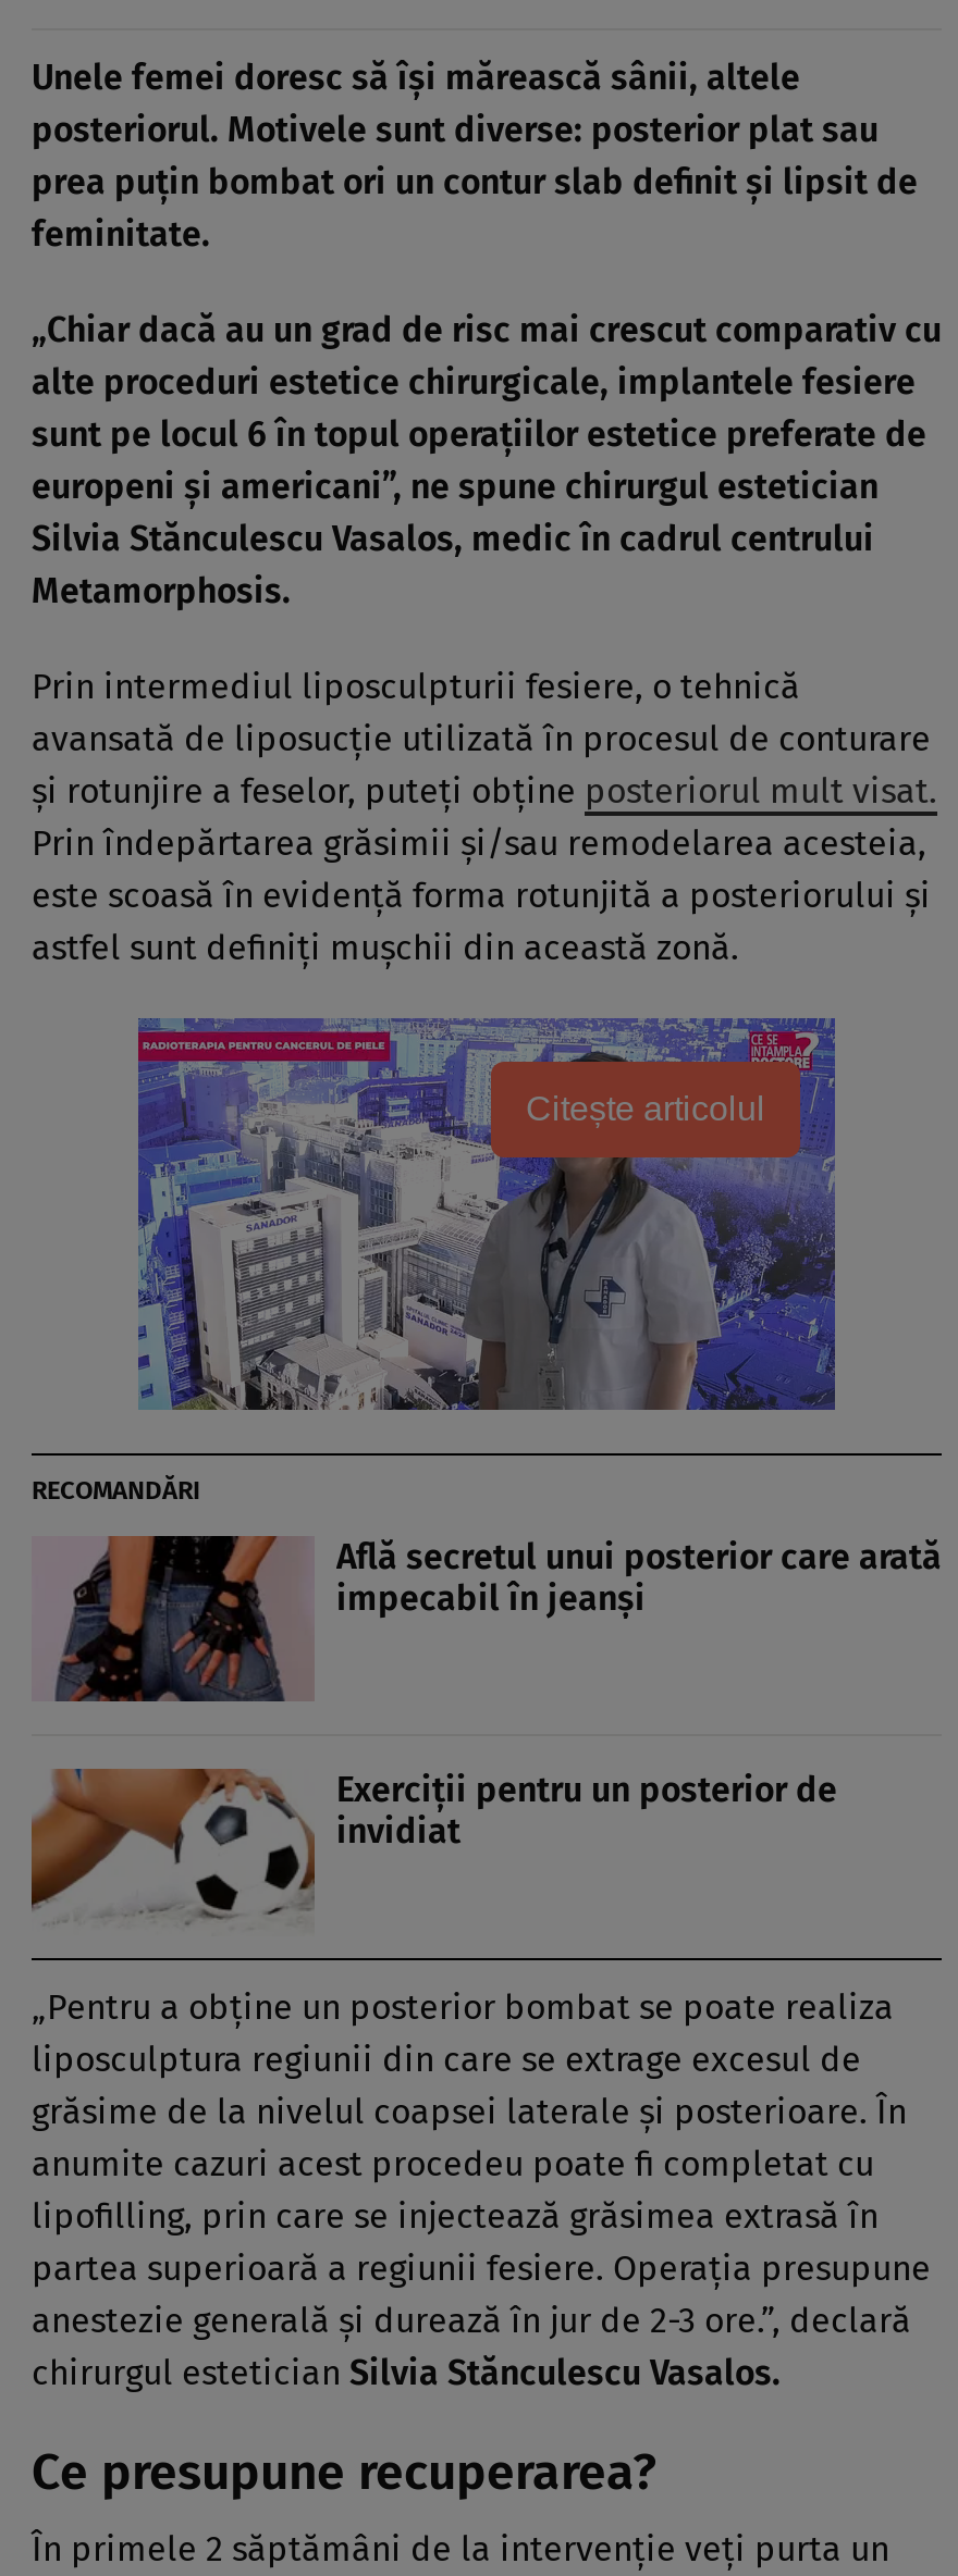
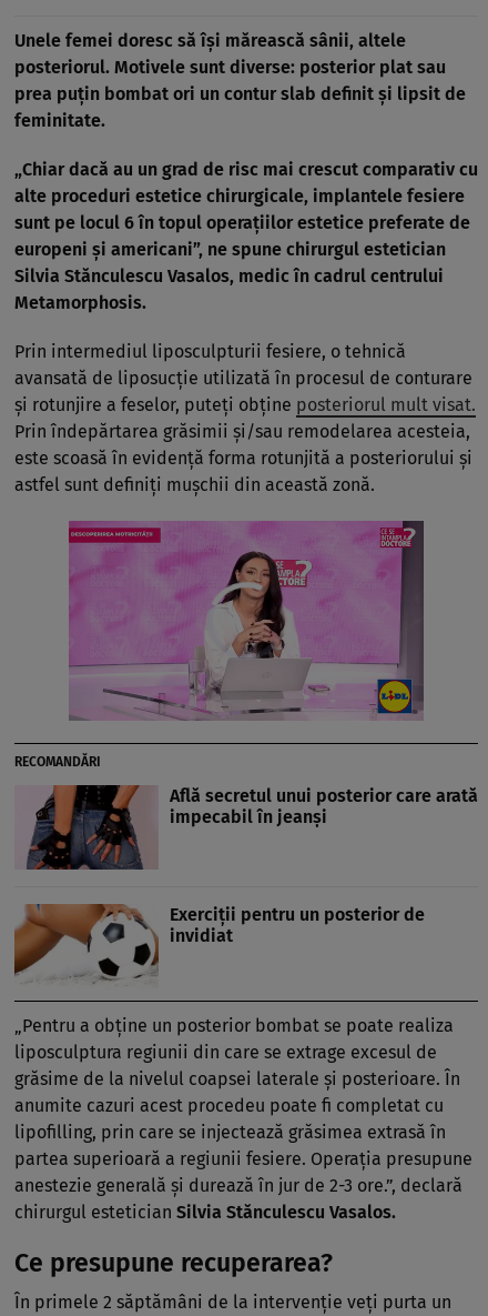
- [image]
+ [image]

- Citește articolul
